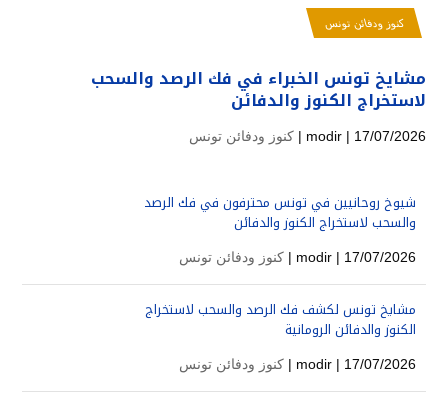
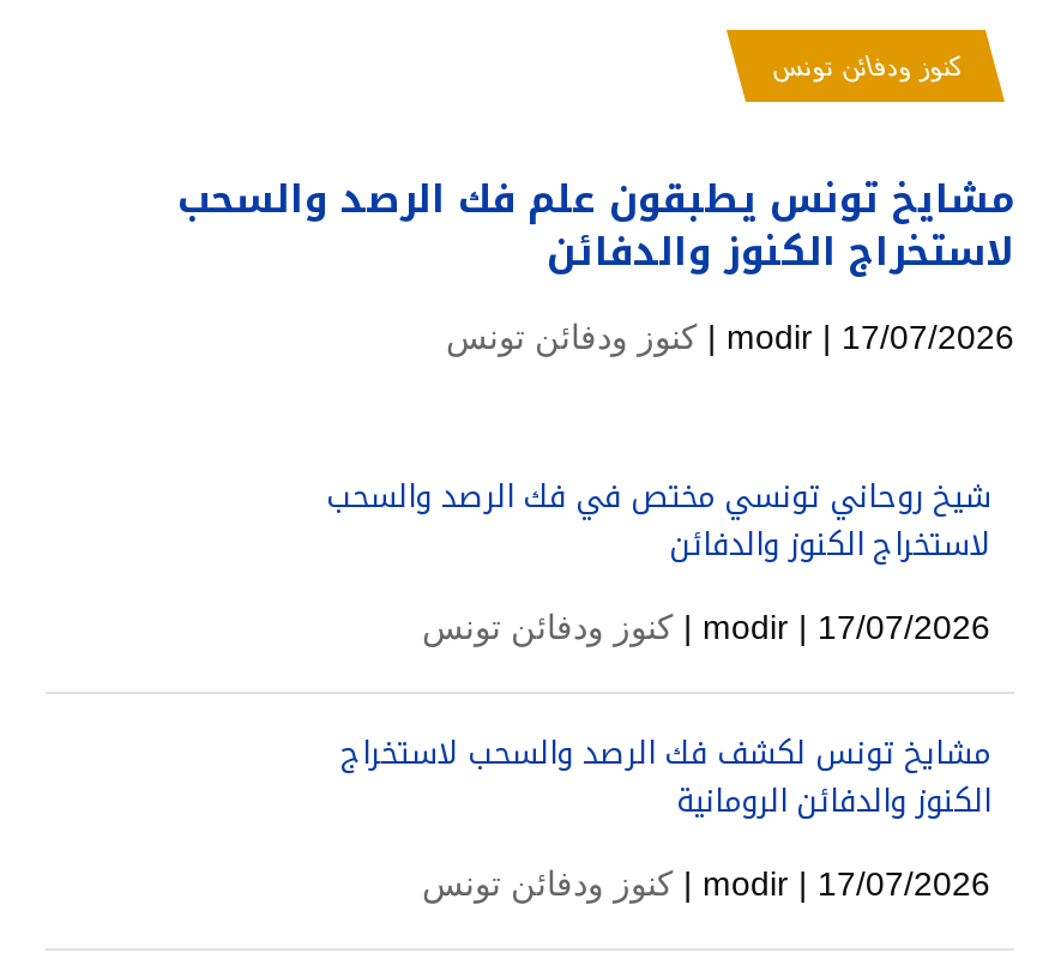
- مشايخ تونس الخبراء في فك الرصد والسحب
+ مشايخ تونس يطبقون علم فك الرصد والسحب

- شيوخ روحانيين في تونس محترفون في فك الرصد
- والسحب لاستخراج الكنوز والدفائن
+ شيخ روحاني تونسي مختص في فك الرصد والسحب
+ لاستخراج الكنوز والدفائن
